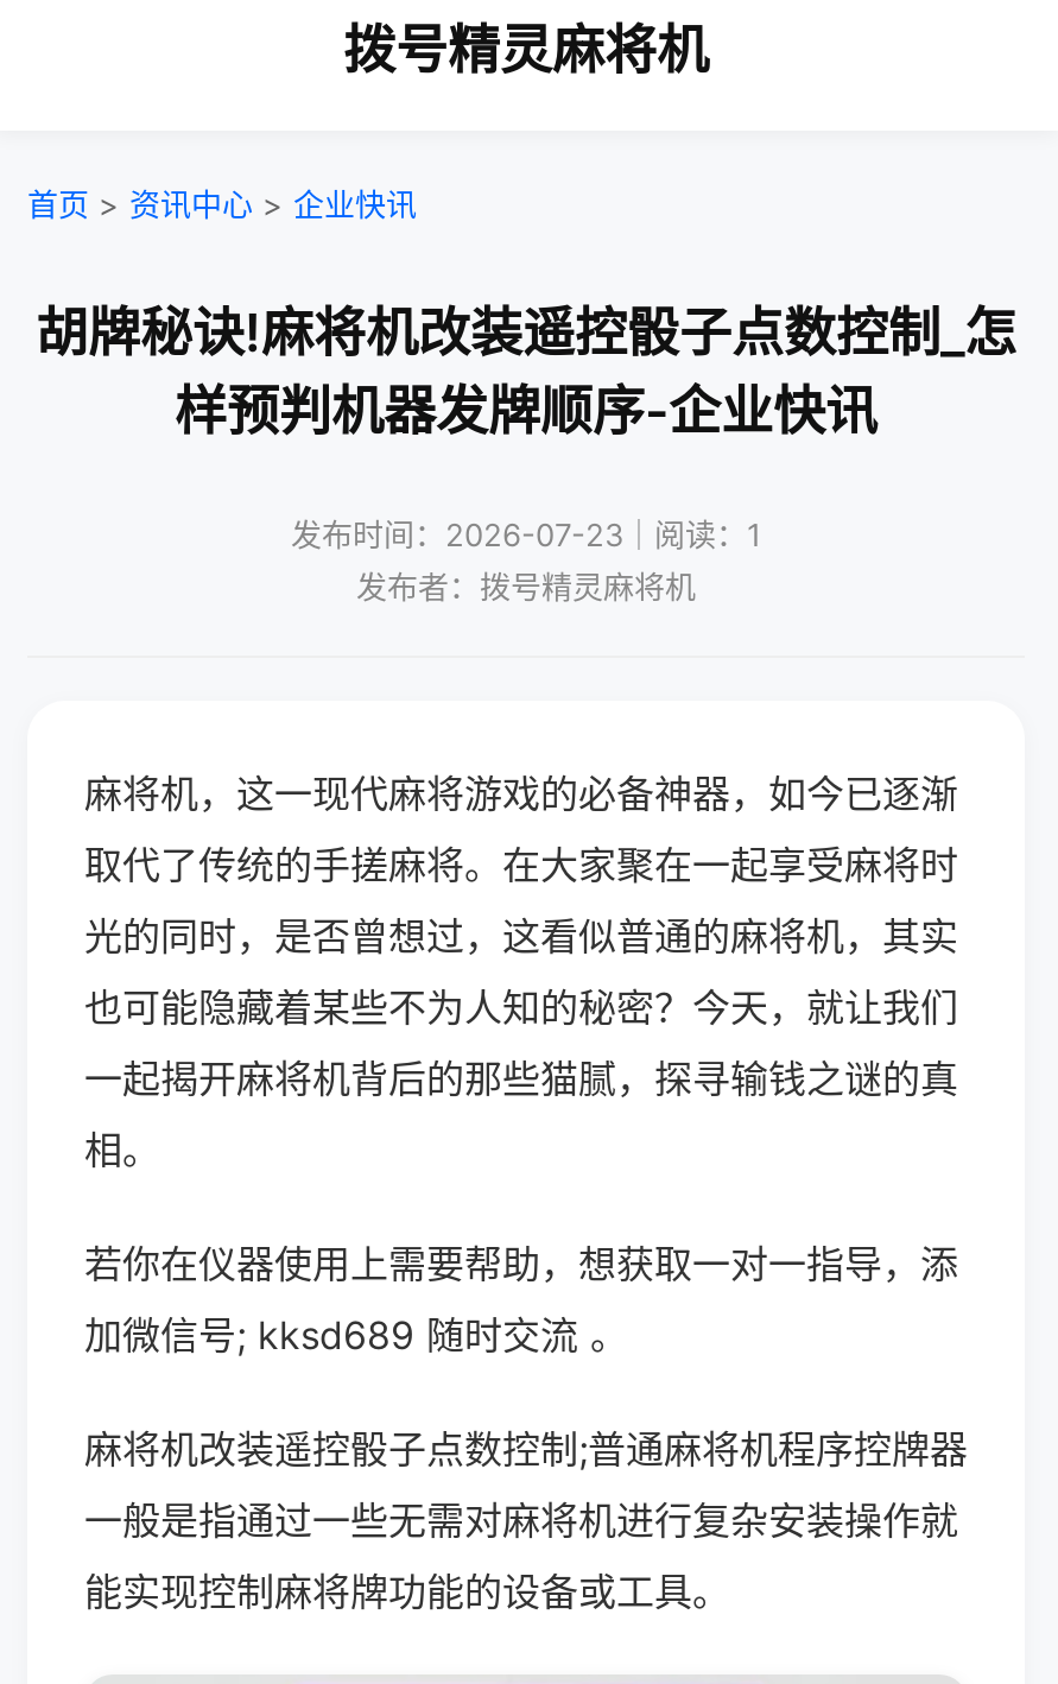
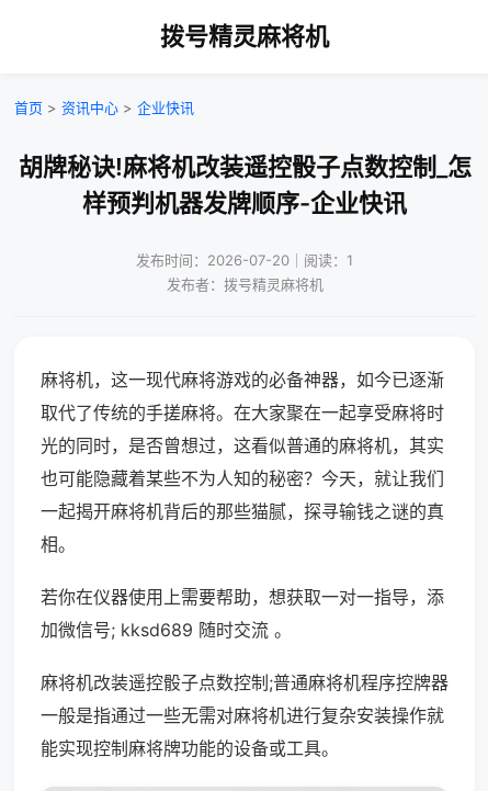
- 发布时间：2026-07-23｜阅读：1
+ 发布时间：2026-07-20｜阅读：1
